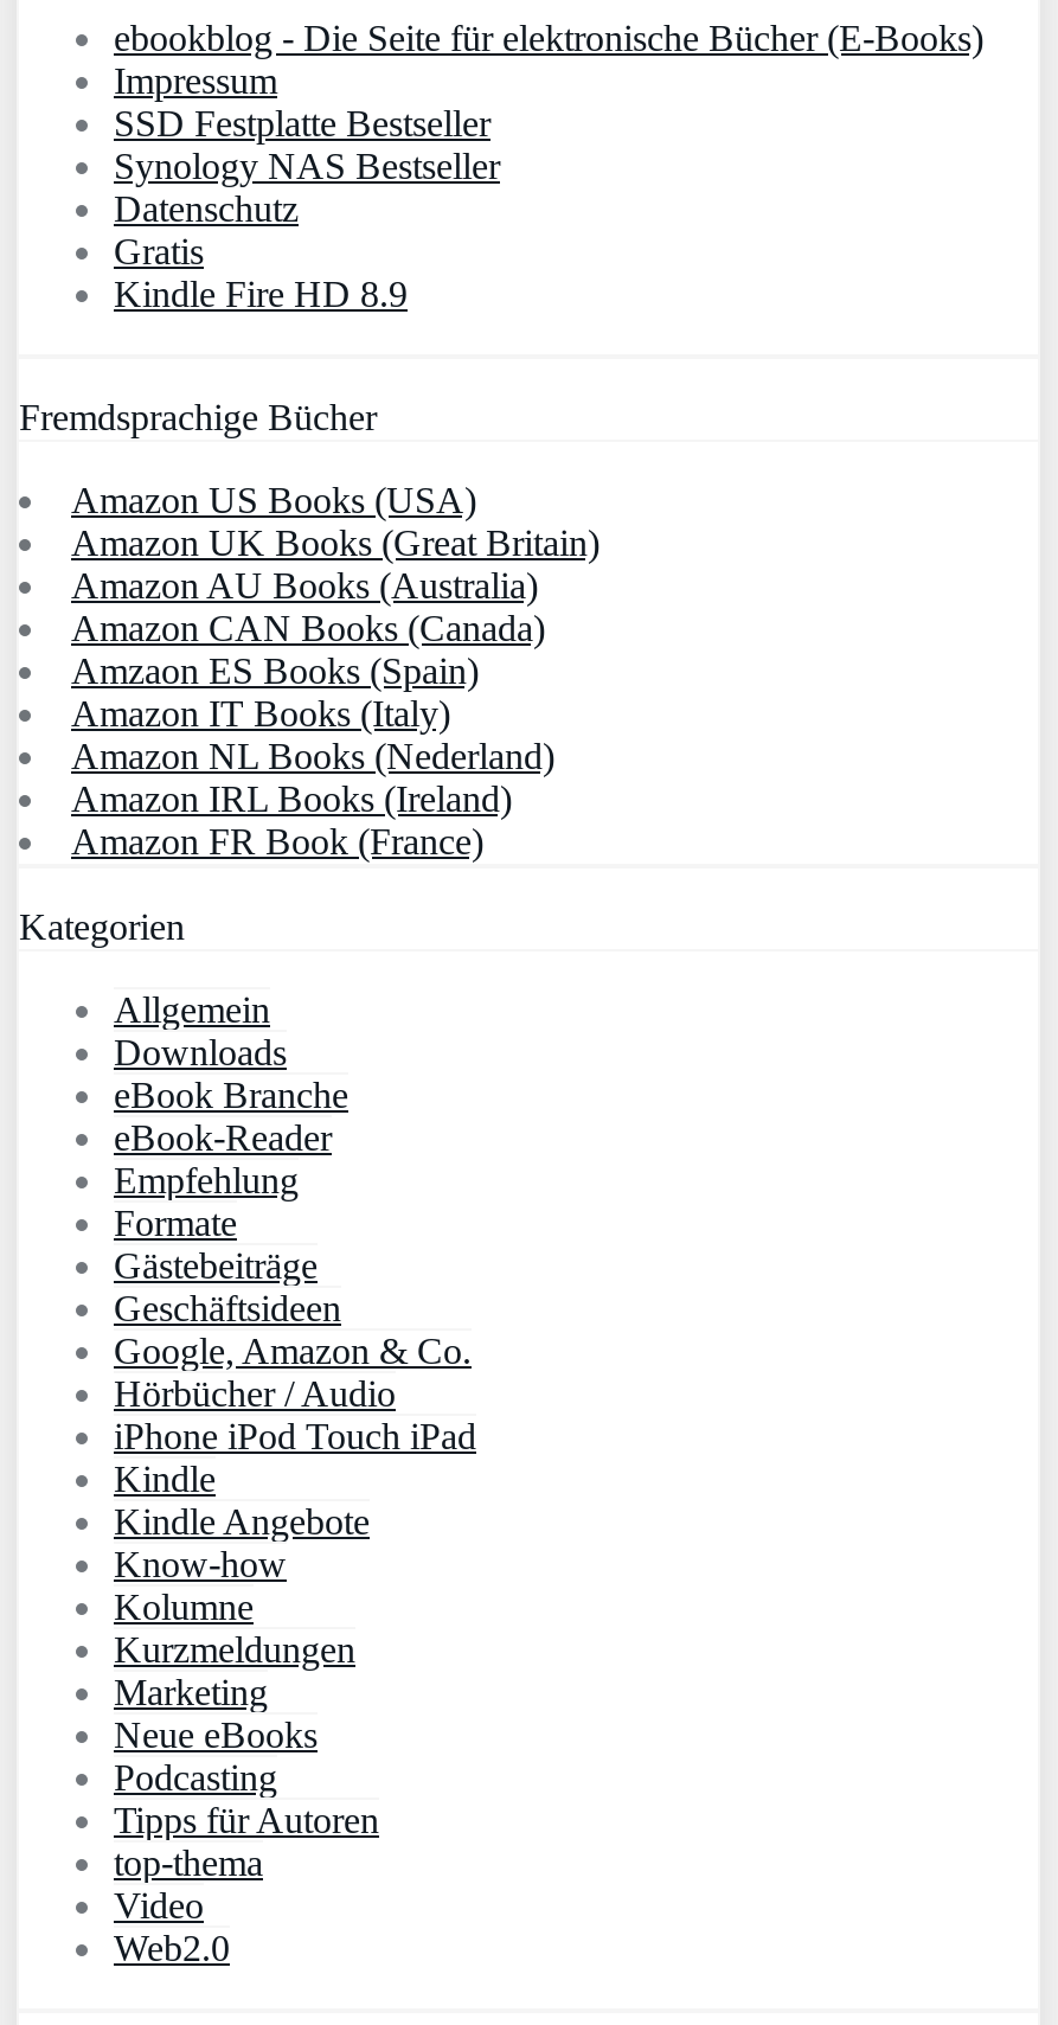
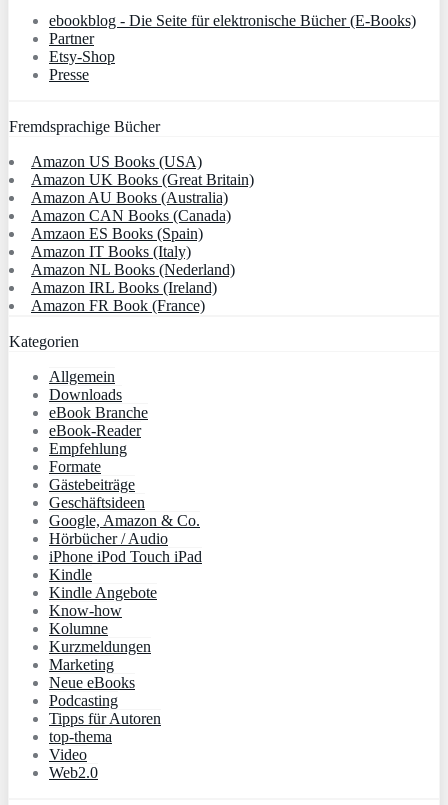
- Impressum
- SSD Festplatte Bestseller
- Synology NAS Bestseller
- Datenschutz
- Gratis
- Kindle Fire HD 8.9
+ Partner
+ Etsy-Shop
+ Presse
